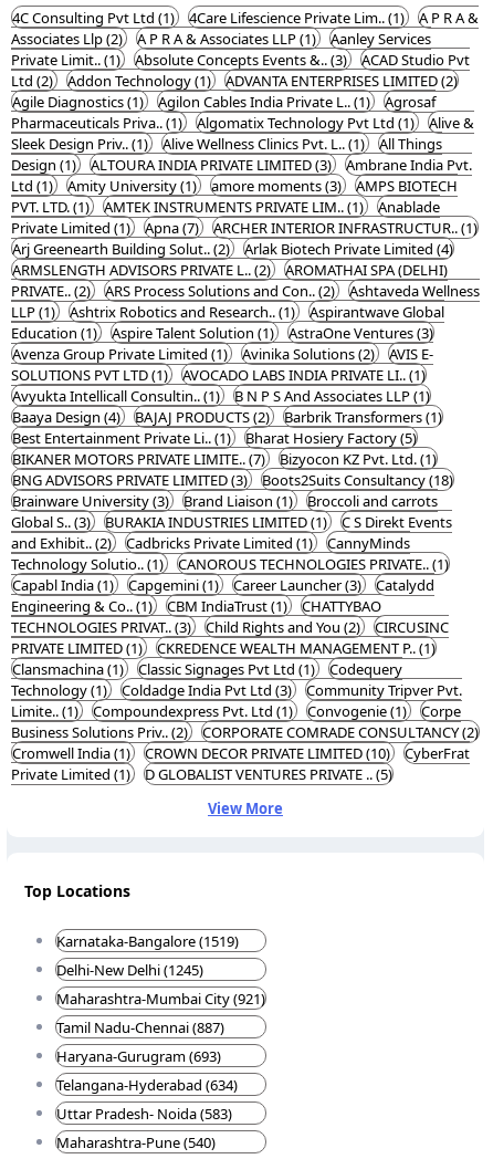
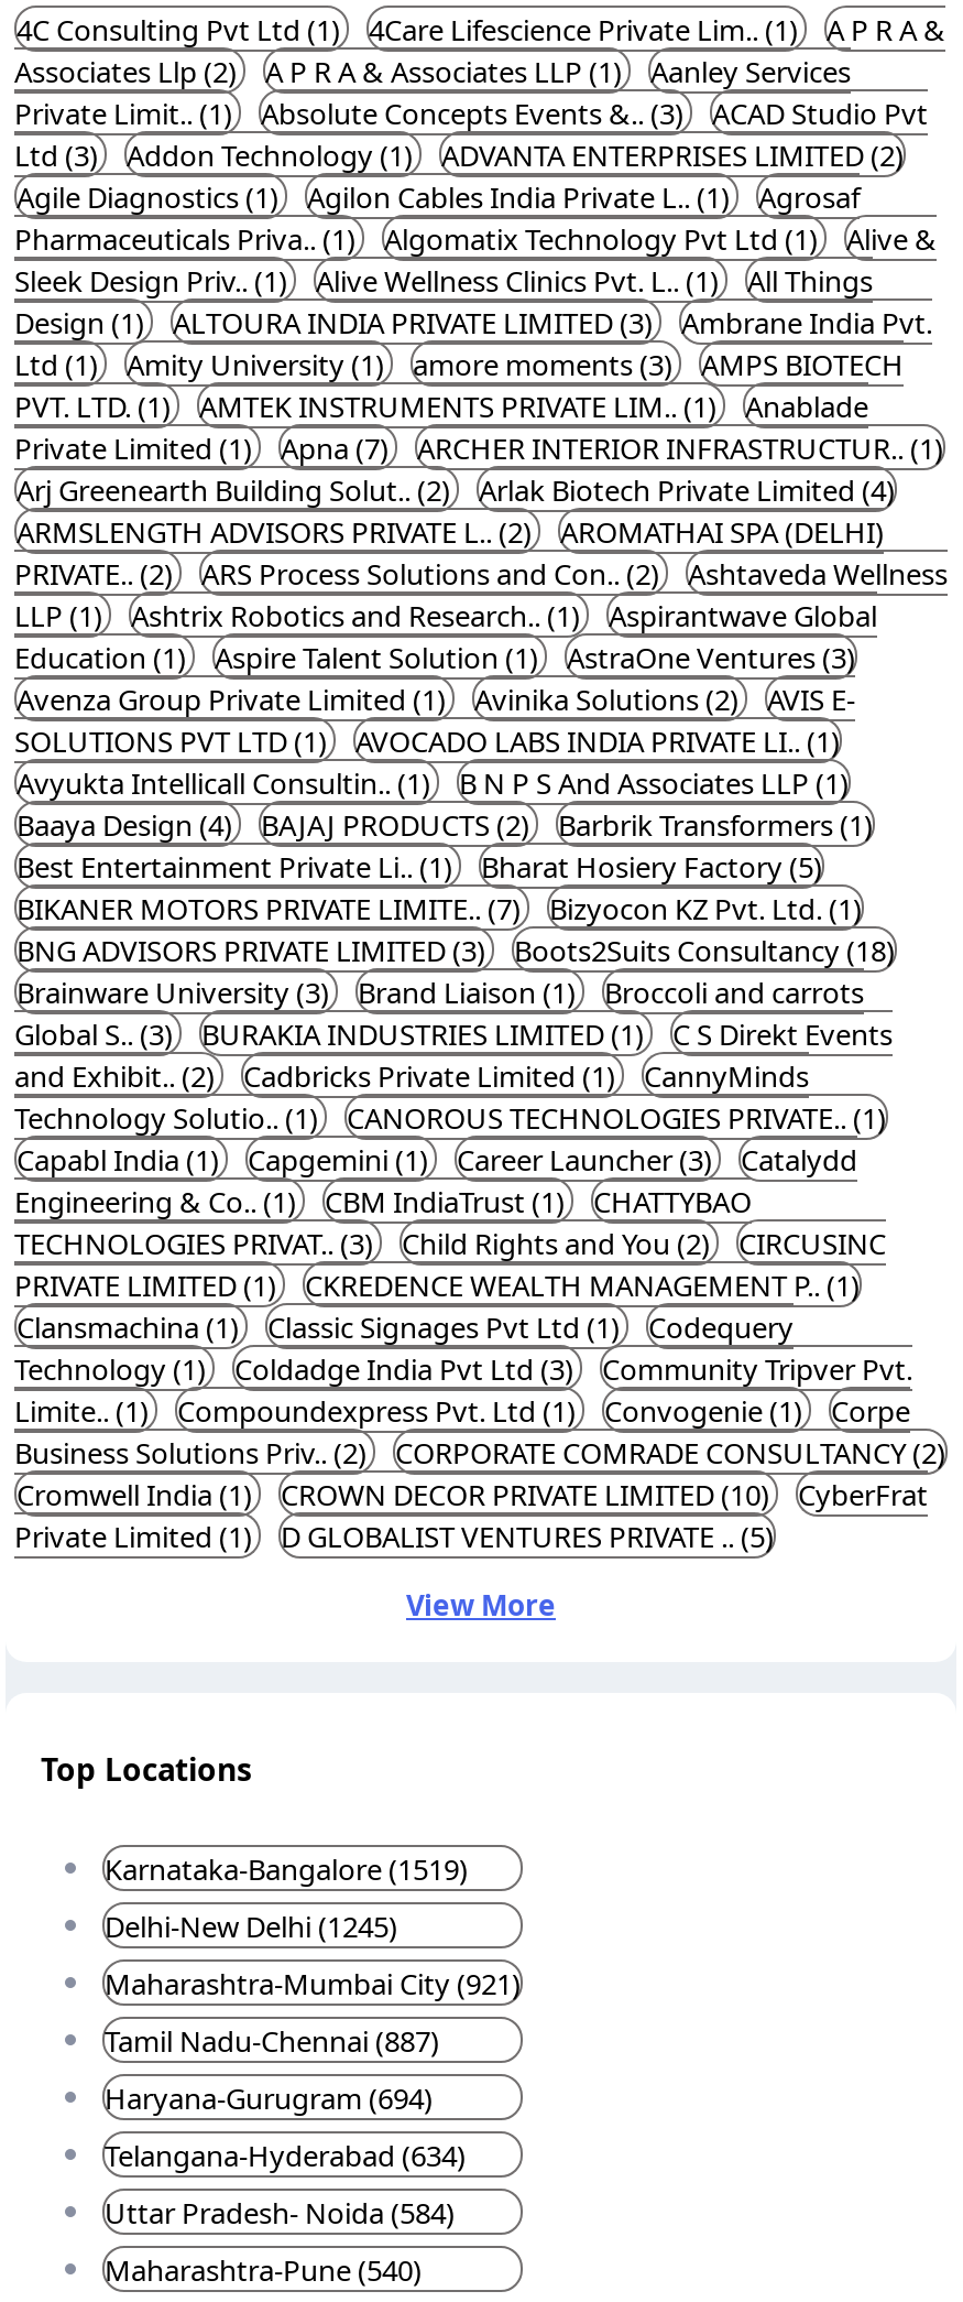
- Ltd (2) Addon Technology (1) ADVANTA ENTERPRISES LIMITED (2)
+ Ltd (3) Addon Technology (1) ADVANTA ENTERPRISES LIMITED (2)

- Haryana-Gurugram (693)
+ Haryana-Gurugram (694)

- Uttar Pradesh- Noida (583)
+ Uttar Pradesh- Noida (584)
